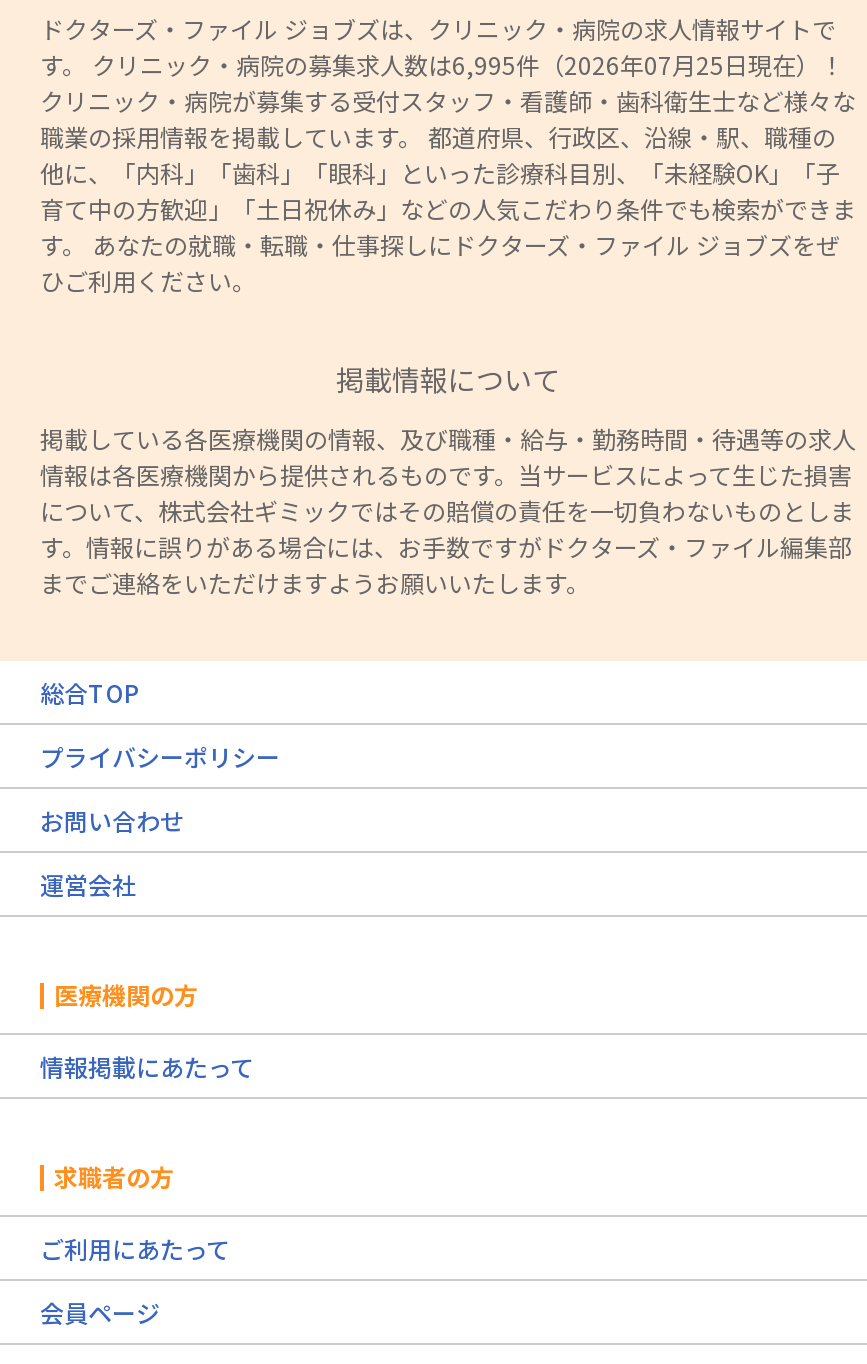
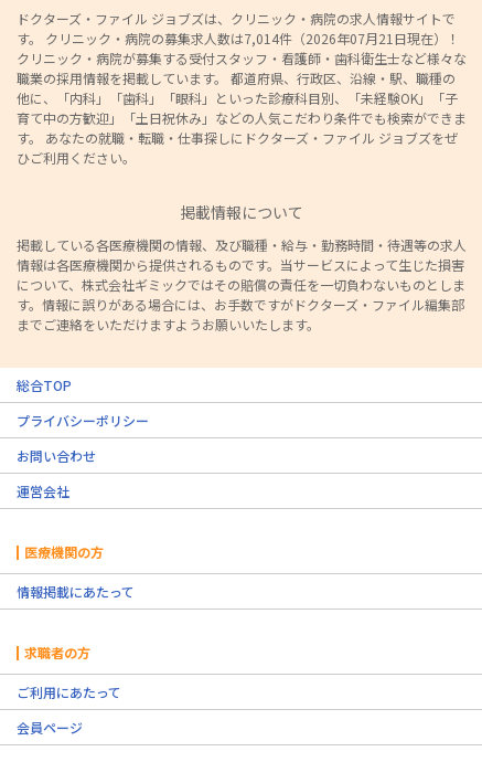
- す。 クリニック・病院の募集求人数は6,995件（2026年07月25日現在）！
+ す。 クリニック・病院の募集求人数は7,014件（2026年07月21日現在）！
